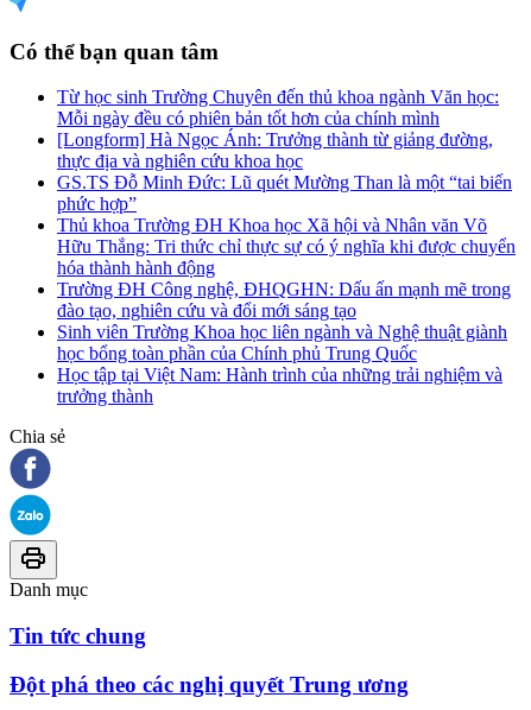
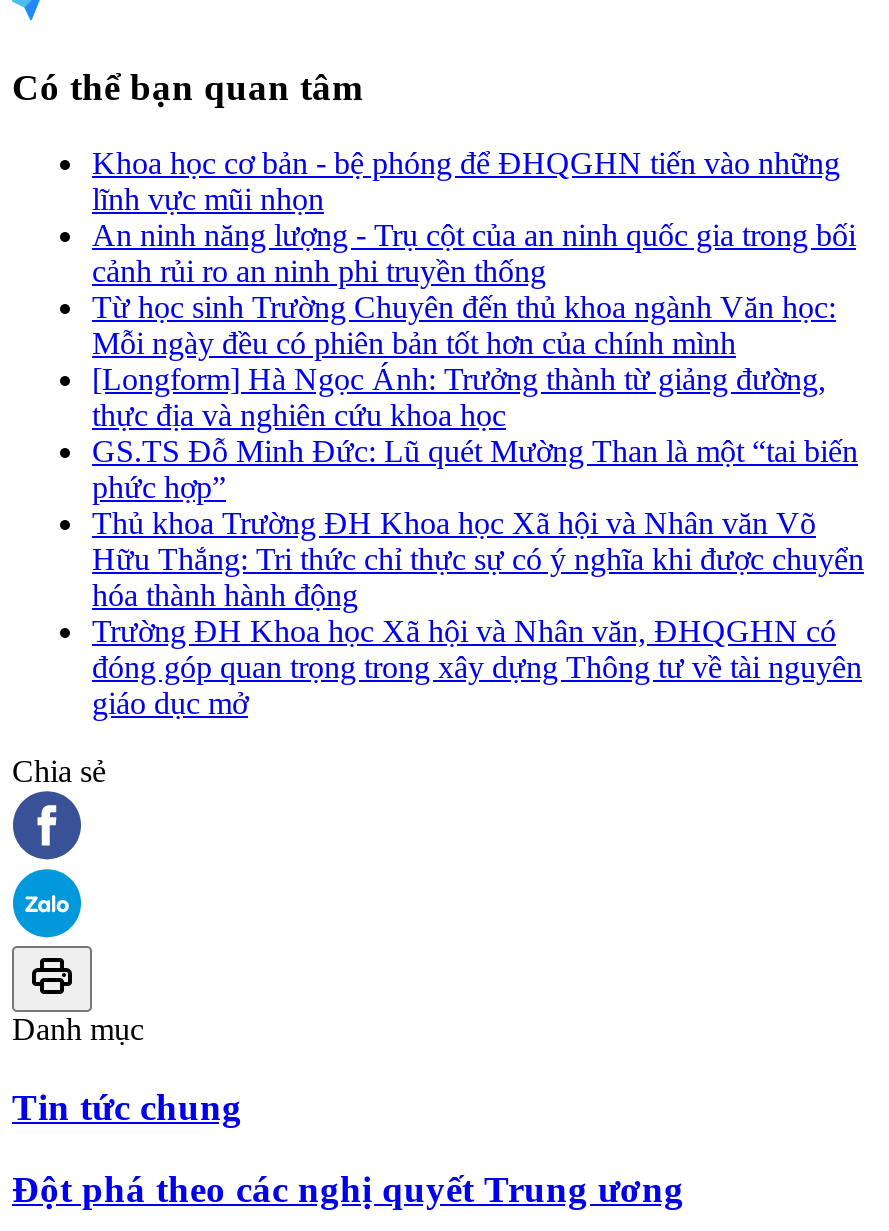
+ Khoa học cơ bản - bệ phóng để ĐHQGHN tiến vào những
+ lĩnh vực mũi nhọn
+ An ninh năng lượng - Trụ cột của an ninh quốc gia trong bối
+ cảnh rủi ro an ninh phi truyền thống

moved down: Từ học sinh Trường Chuyên đến thủ khoa ngành Văn học: | Mỗi ngày đều có phiên bản tốt hơn của chính mình | [Longform] Hà Ngọc Ánh: Trưởng thành từ giảng đường, | ... | Hữu Thắng: Tri thức chỉ thực sự có ý nghĩa khi được chuyển | hóa thành hành động

- Trường ĐH Công nghệ, ĐHQGHN: Dấu ấn mạnh mẽ trong
- đào tạo, nghiên cứu và đổi mới sáng tạo
- Sinh viên Trường Khoa học liên ngành và Nghệ thuật giành
- học bổng toàn phần của Chính phủ Trung Quốc
- Học tập tại Việt Nam: Hành trình của những trải nghiệm và
- trưởng thành
+ Trường ĐH Khoa học Xã hội và Nhân văn, ĐHQGHN có
+ đóng góp quan trọng trong xây dựng Thông tư về tài nguyên
+ giáo dục mở
